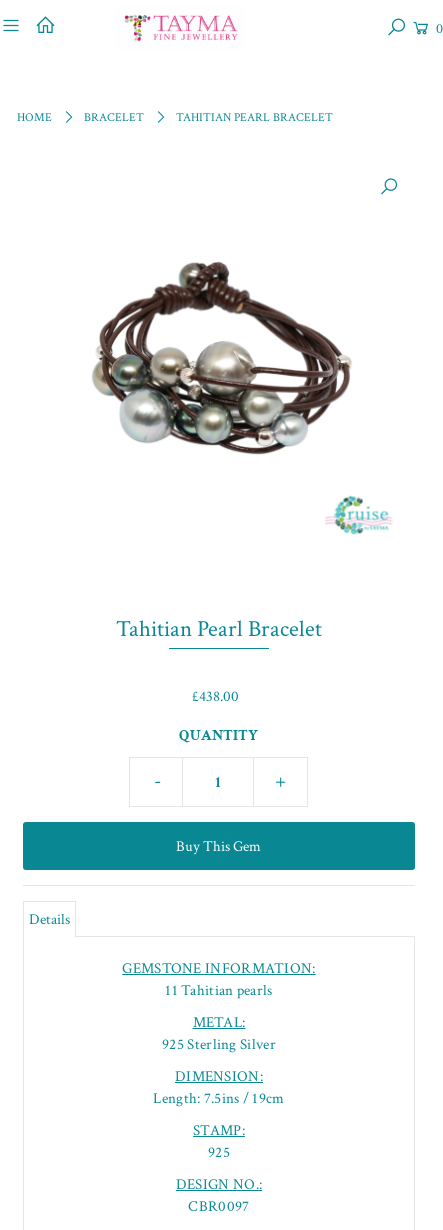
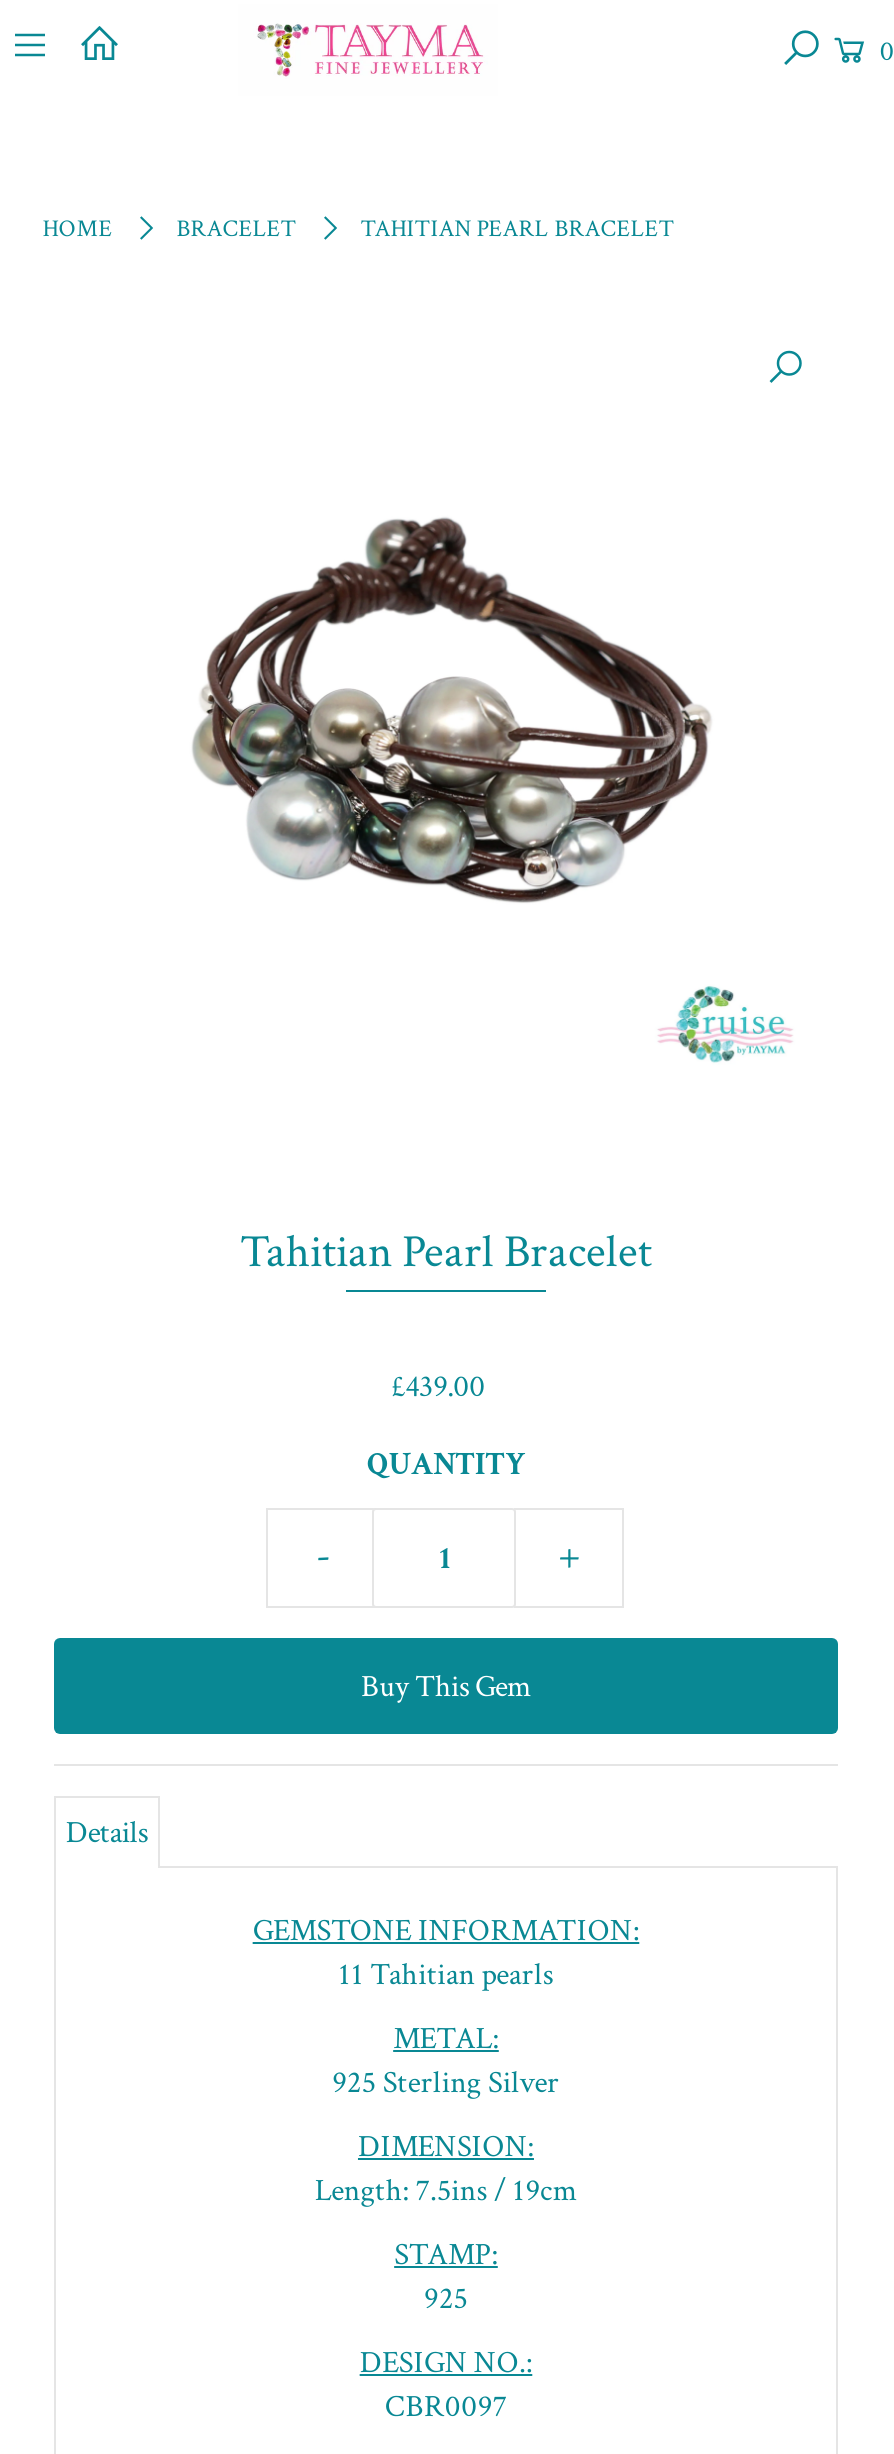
- £438.00
+ £439.00
